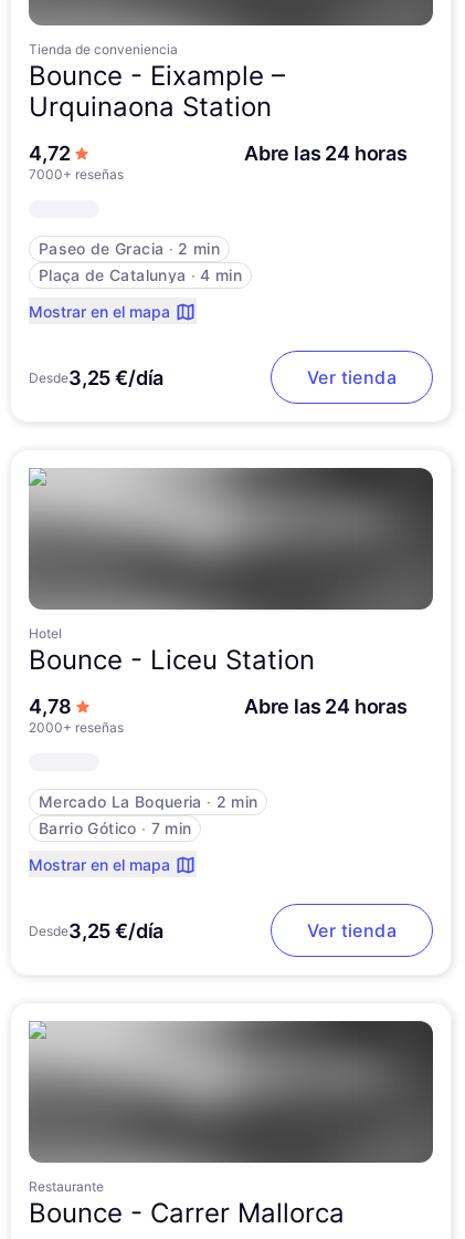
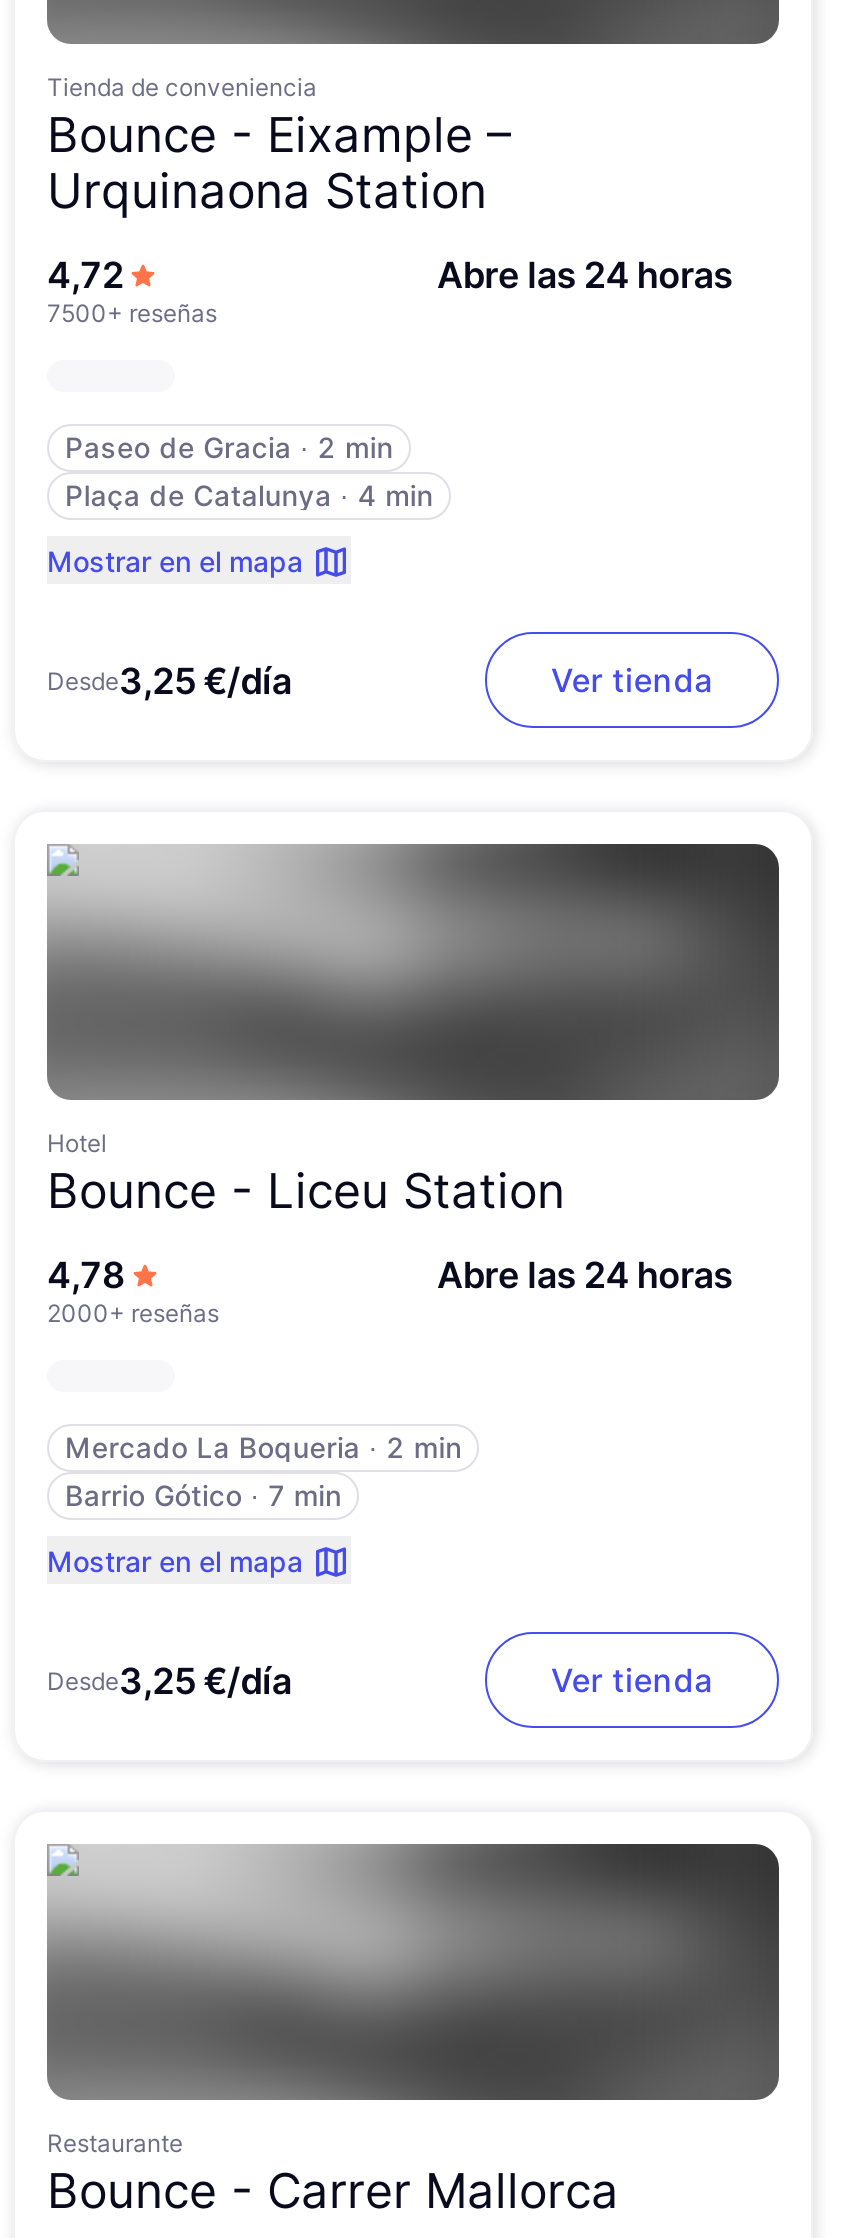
- 7000+ reseñas
+ 7500+ reseñas
